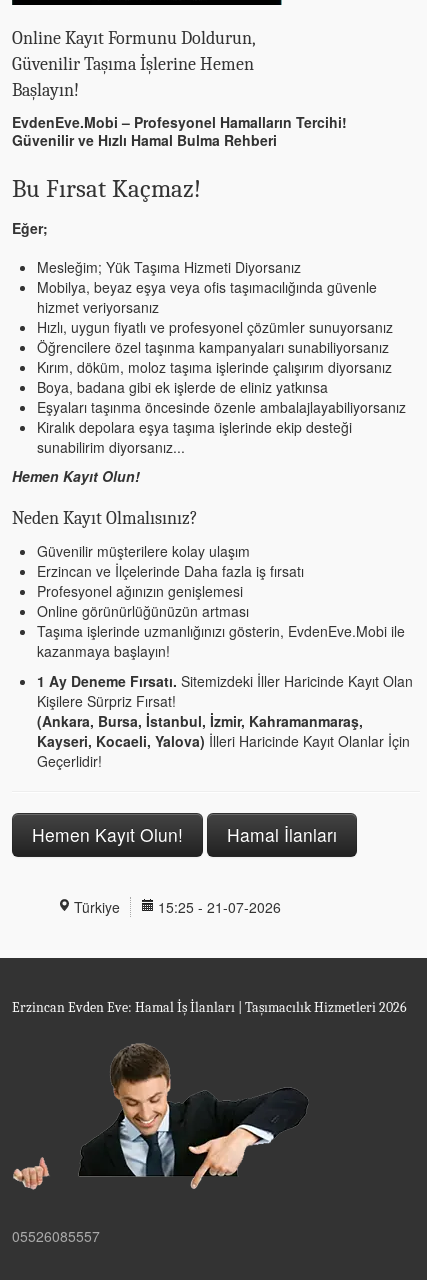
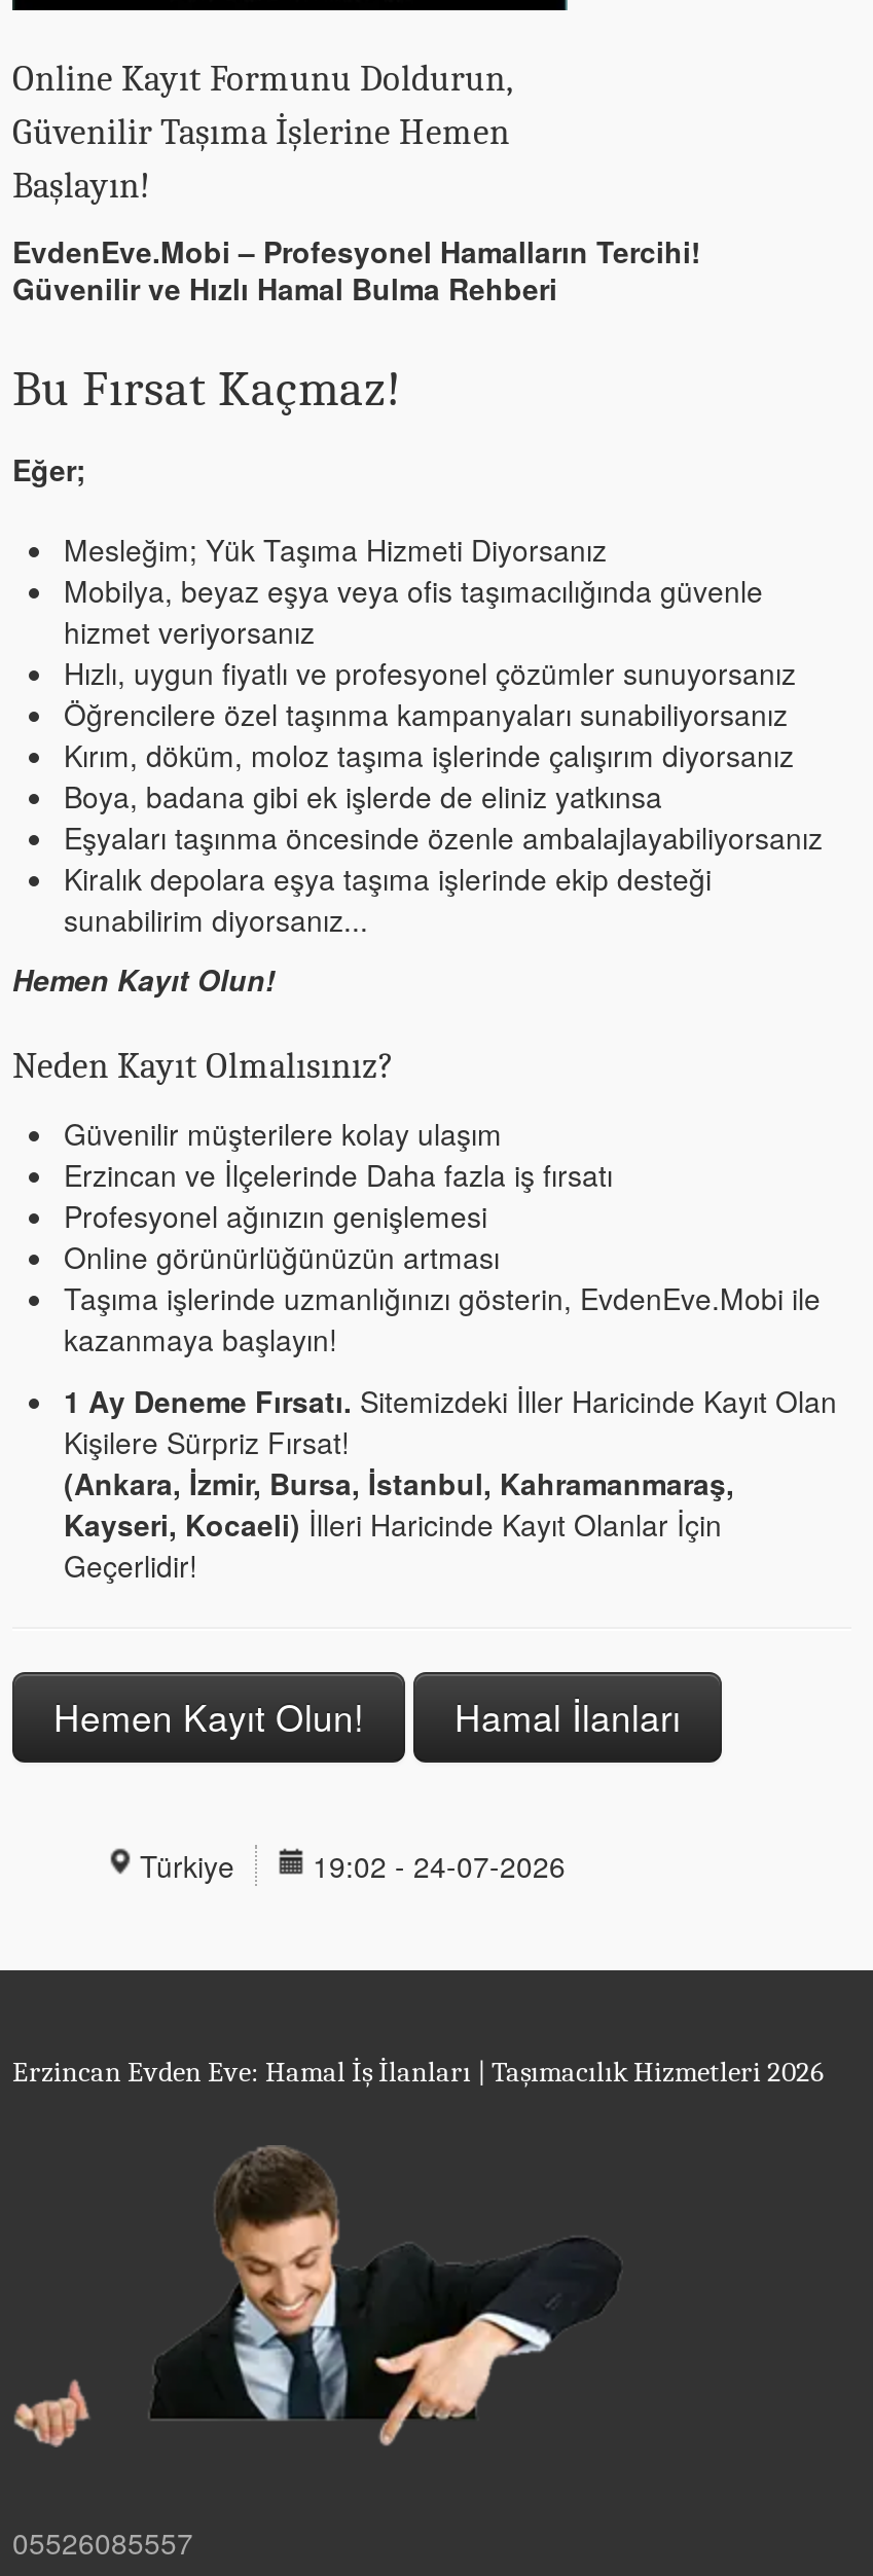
- (Ankara, Bursa, İstanbul, İzmir, Kahramanmaraş,
- Kayseri, Kocaeli, Yalova) İlleri Haricinde Kayıt Olanlar İçin
+ (Ankara, İzmir, Bursa, İstanbul, Kahramanmaraş,
+ Kayseri, Kocaeli) İlleri Haricinde Kayıt Olanlar İçin

- Türkiye 15:25 - 21-07-2026
+ Türkiye 19:02 - 24-07-2026
